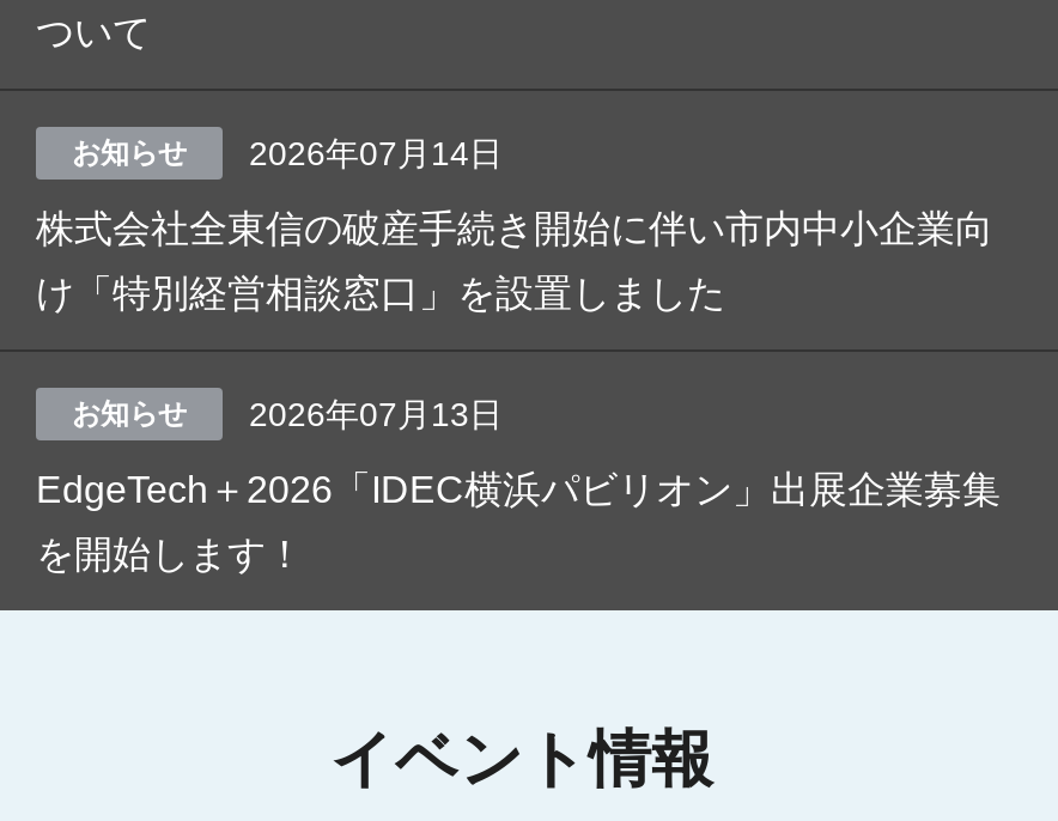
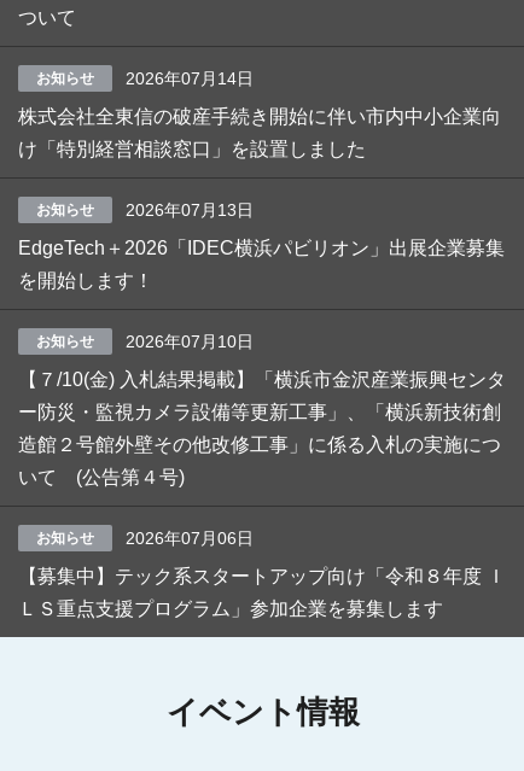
+ お知らせ
+ 2026年07月10日
+ 【７/10(金) 入札結果掲載】「横浜市金沢産業振興センタ
+ ー防災・監視カメラ設備等更新工事」、「横浜新技術創
+ 造館２号館外壁その他改修工事」に係る入札の実施につ
+ いて (公告第４号)
+ お知らせ
+ 2026年07月06日
+ 【募集中】テック系スタートアップ向け「令和８年度 Ｉ
+ ＬＳ重点支援プログラム」参加企業を募集します
